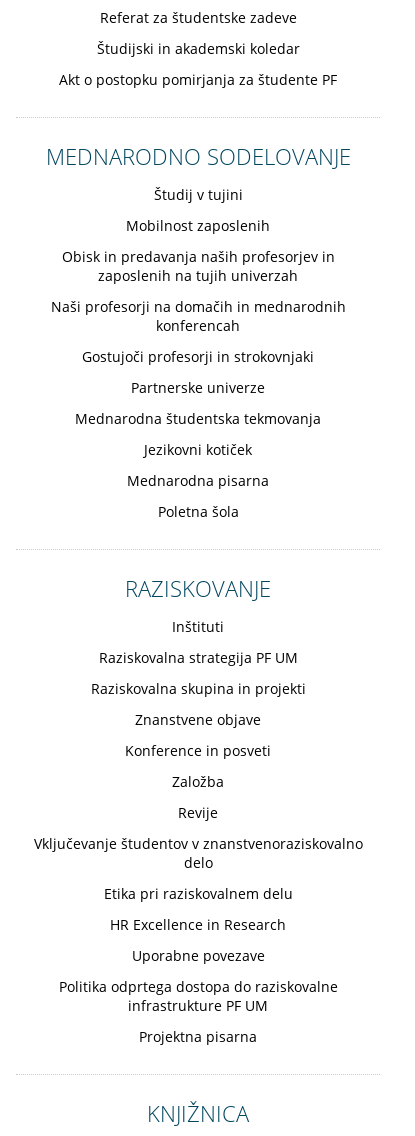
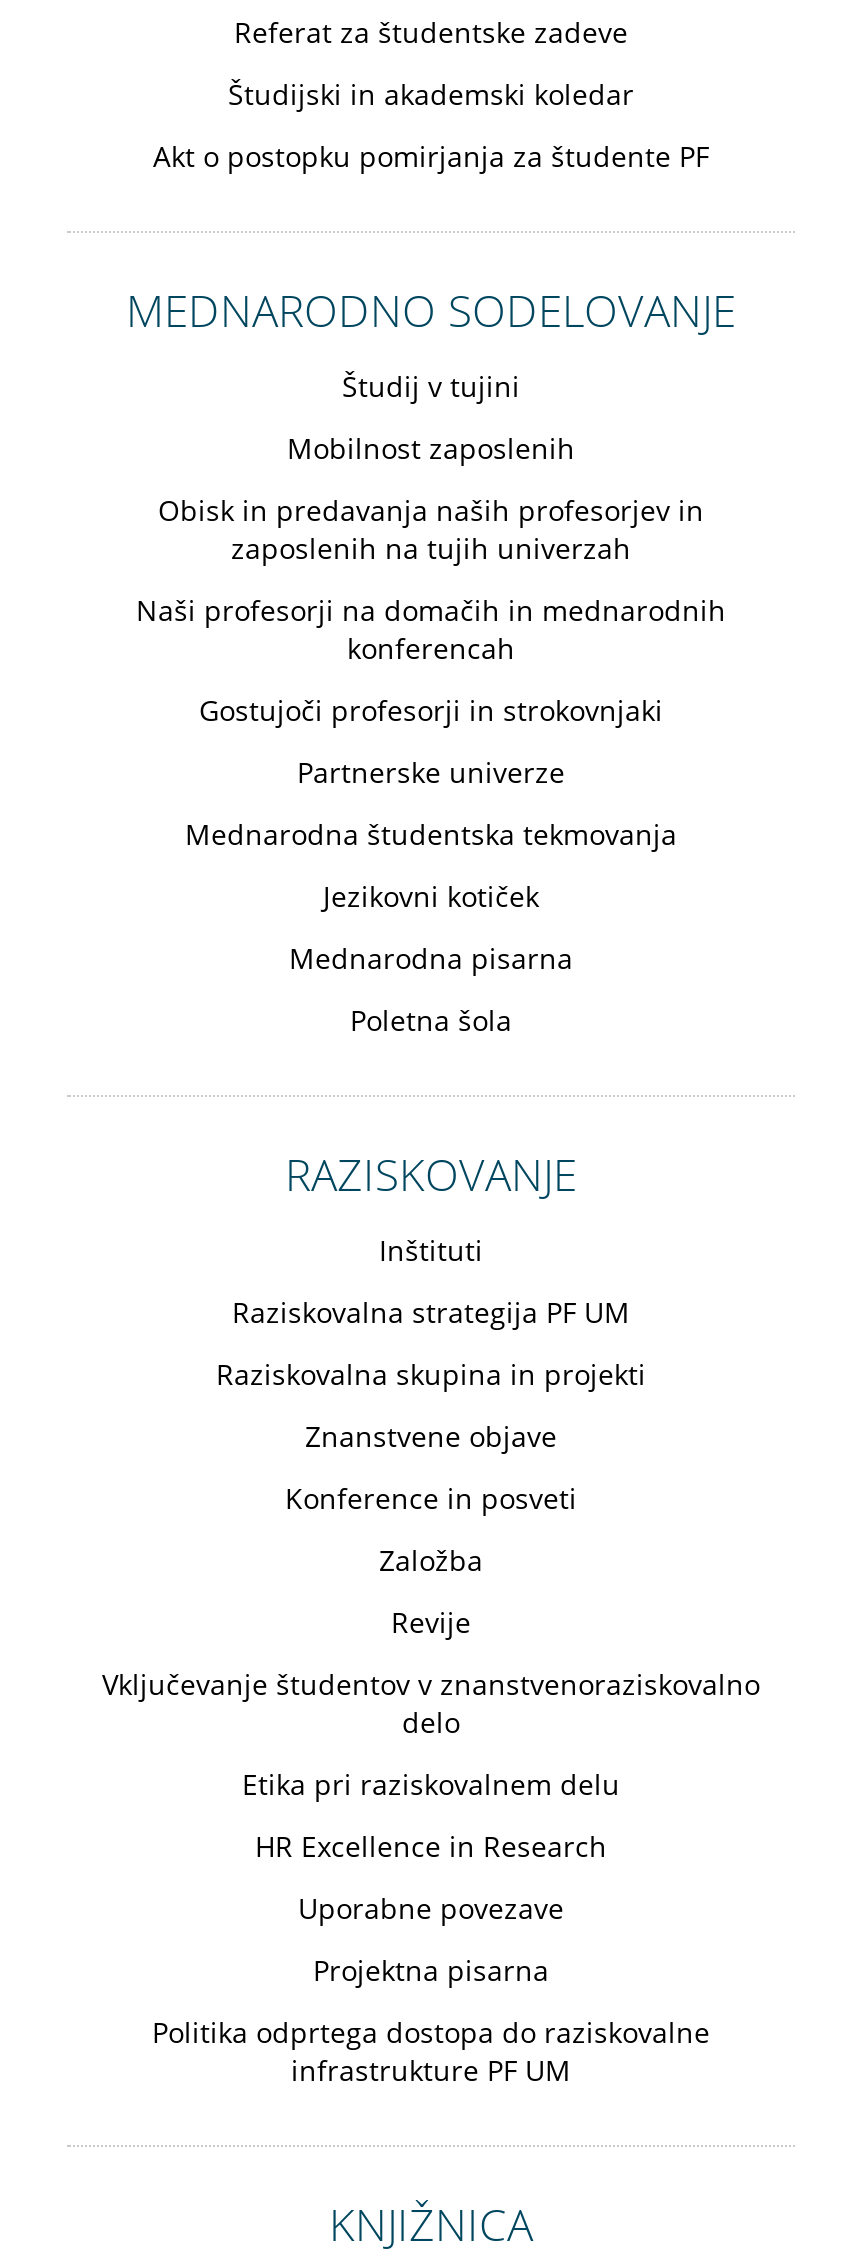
moved down: Politika odprtega dostopa do raziskovalne | infrastrukture PF UM

moved up: Projektna pisarna
